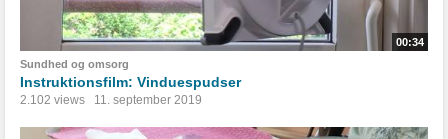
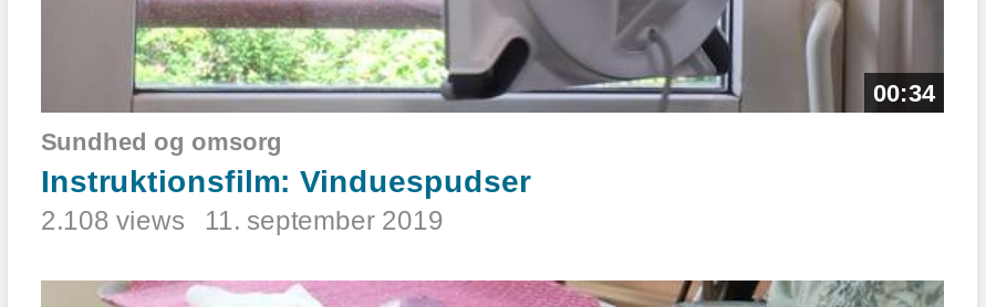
- 2.102 views 11. september 2019
+ 2.108 views 11. september 2019
